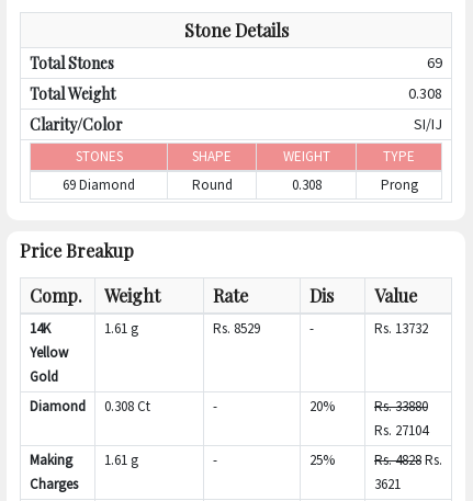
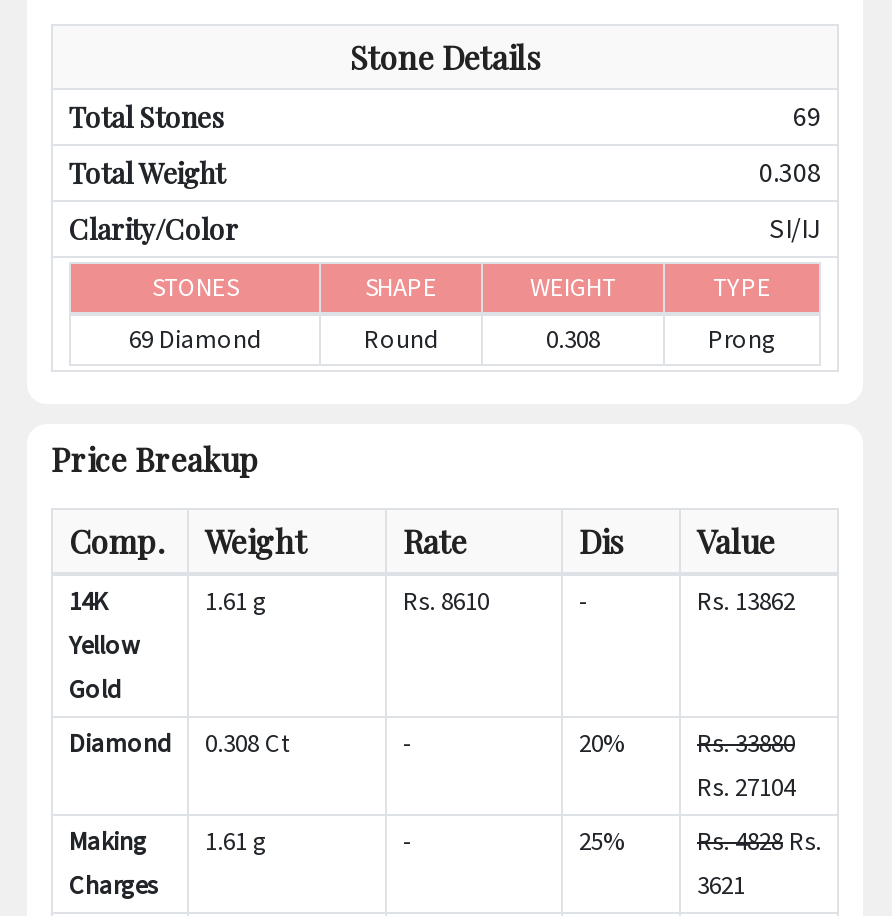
- Rs. 8529
+ Rs. 8610

- Rs. 13732
+ Rs. 13862
